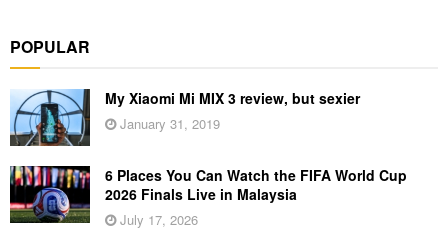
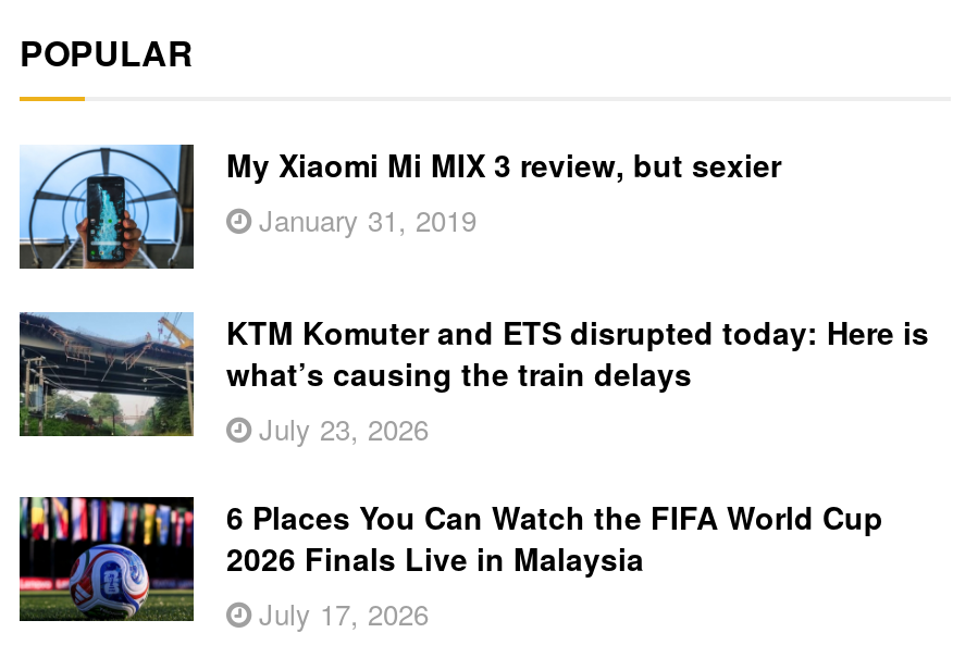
+ [image]
+ KTM Komuter and ETS disrupted today: Here is
+ what’s causing the train delays
+ July 23, 2026
